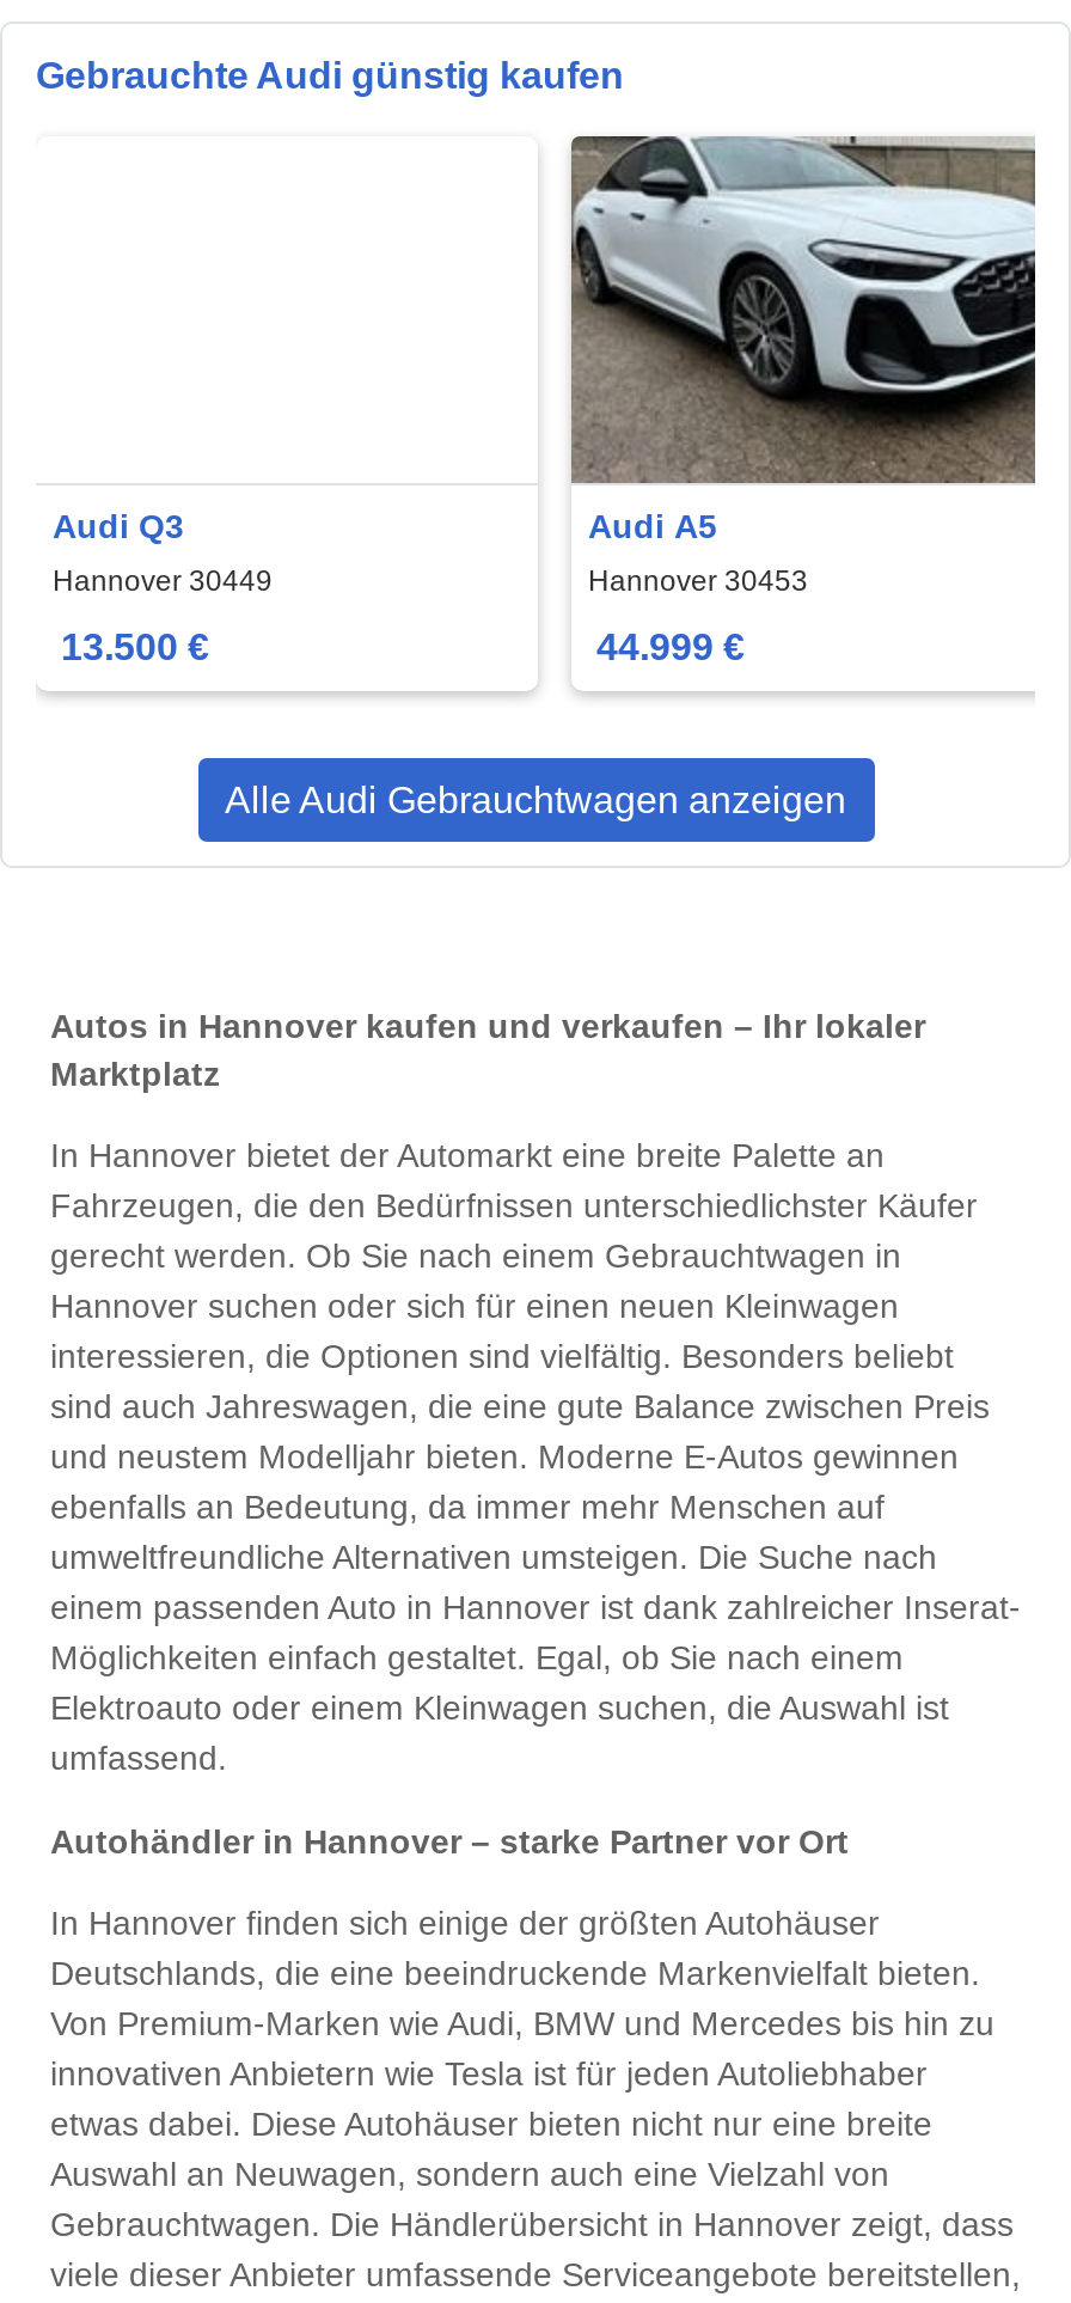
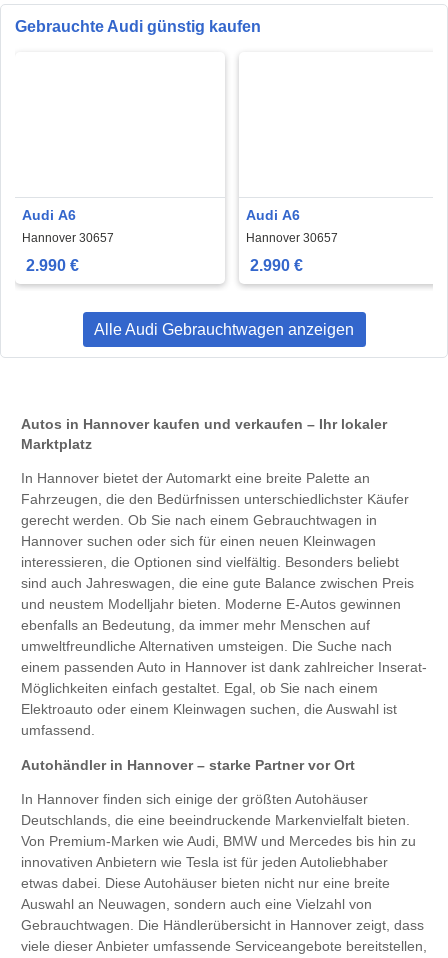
- [image]

- Audi Q3
+ Audi A6

- Audi A5
+ Audi A6

- Hannover 30449
+ Hannover 30657

- Hannover 30453
+ Hannover 30657

- 13.500 €
+ 2.990 €

- 44.999 €
+ 2.990 €
